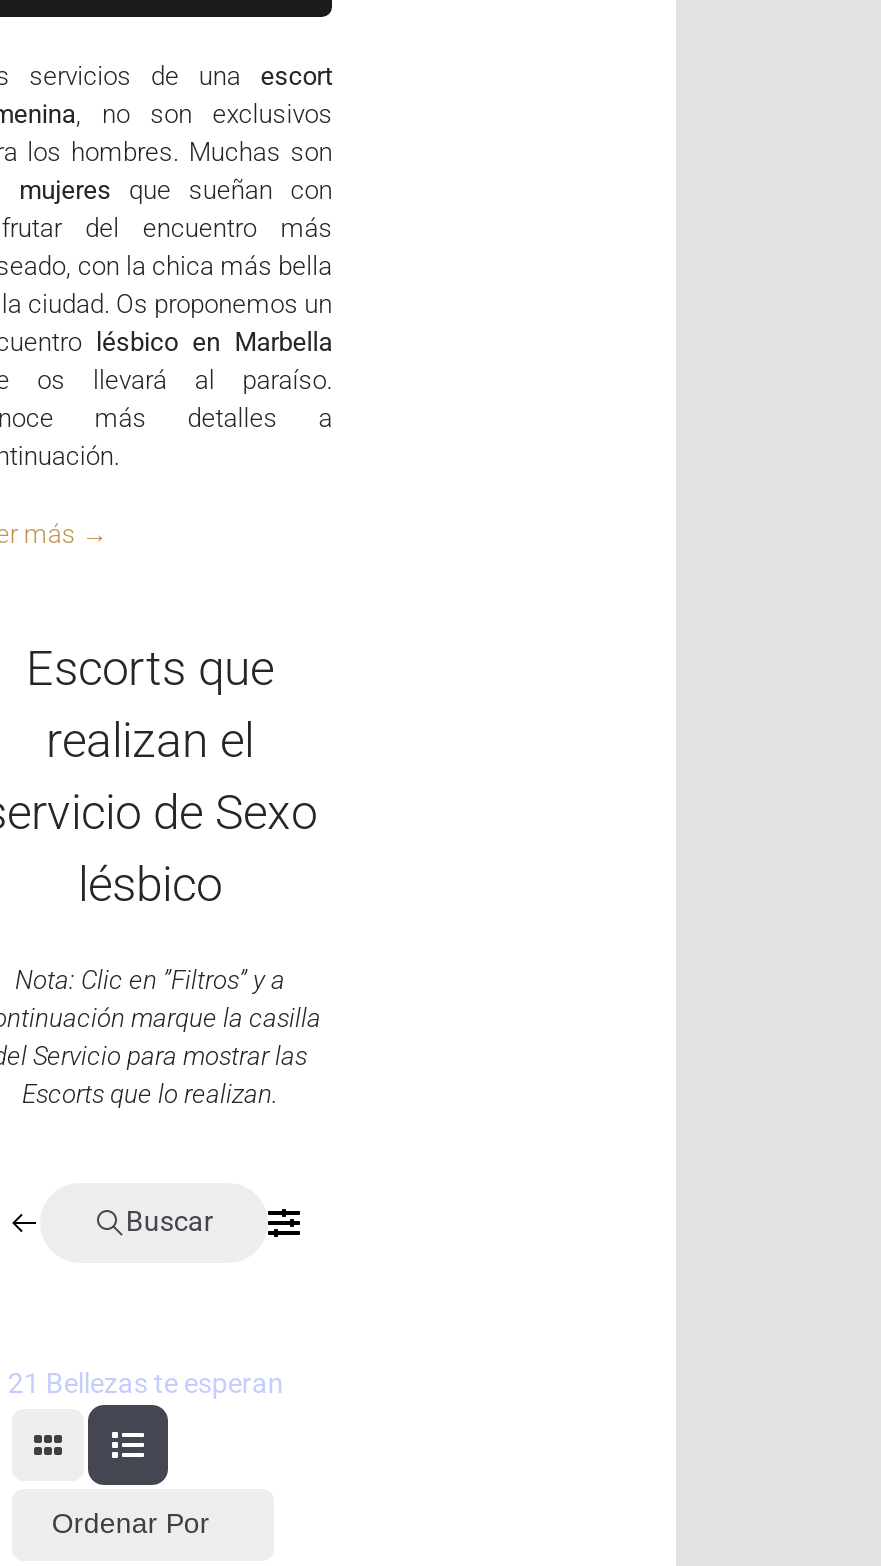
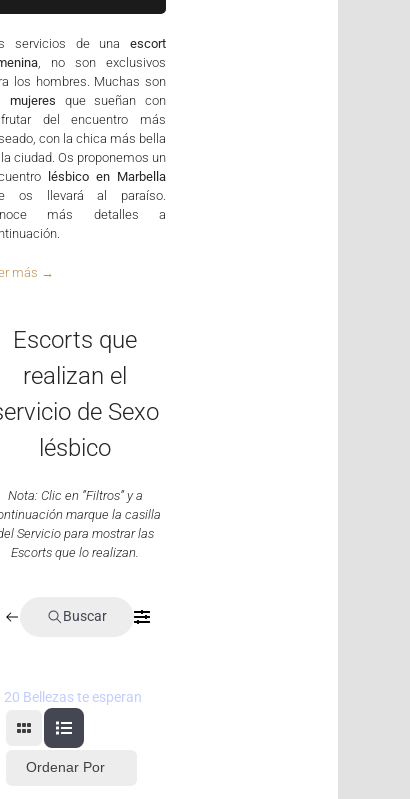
- 21 Bellezas te esperan
+ 20 Bellezas te esperan
